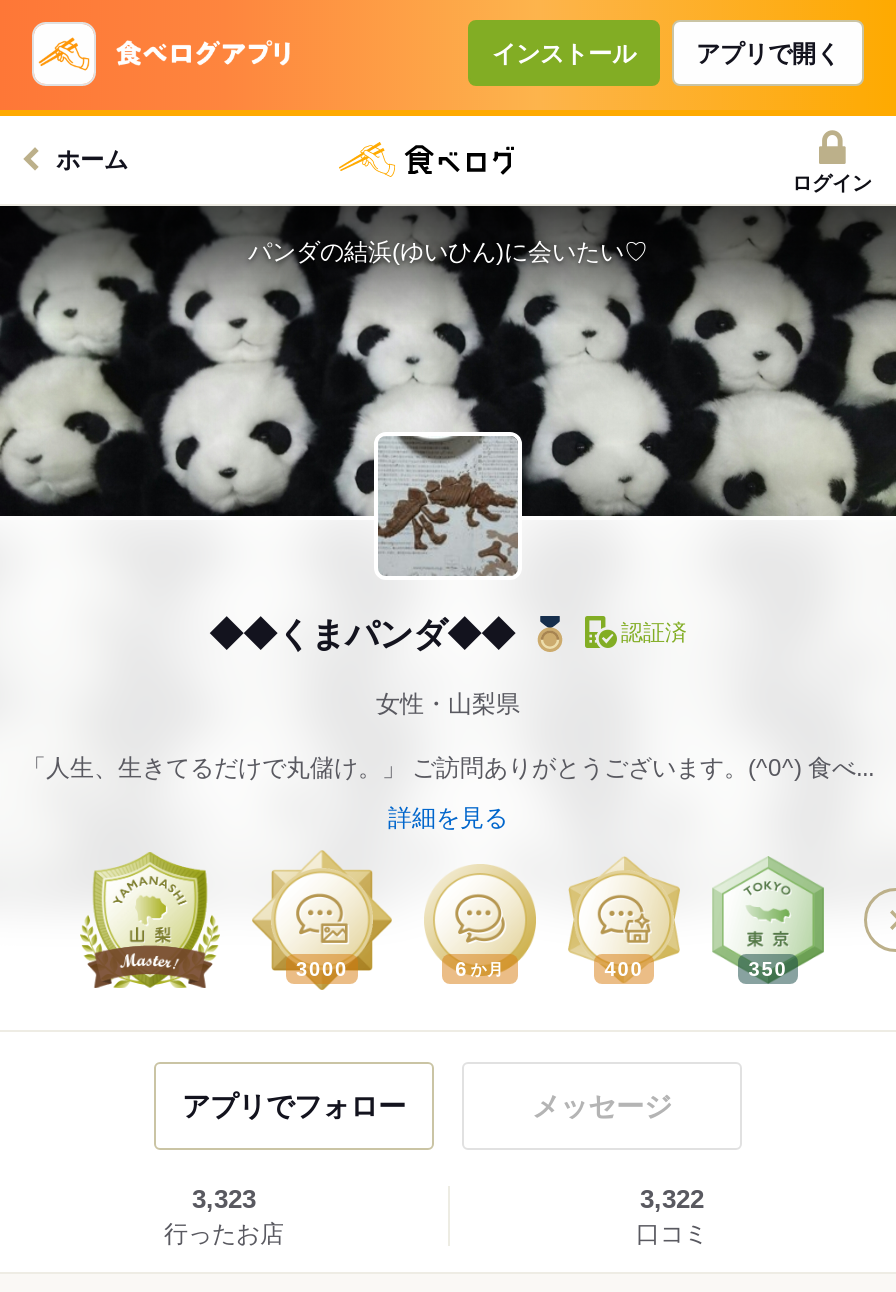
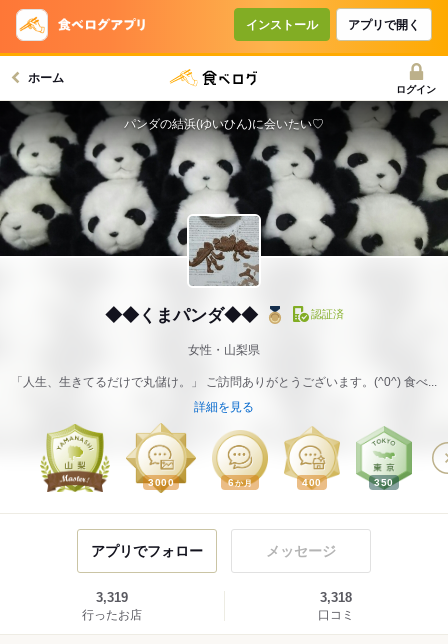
- 3,323
+ 3,319

- 3,322
+ 3,318
